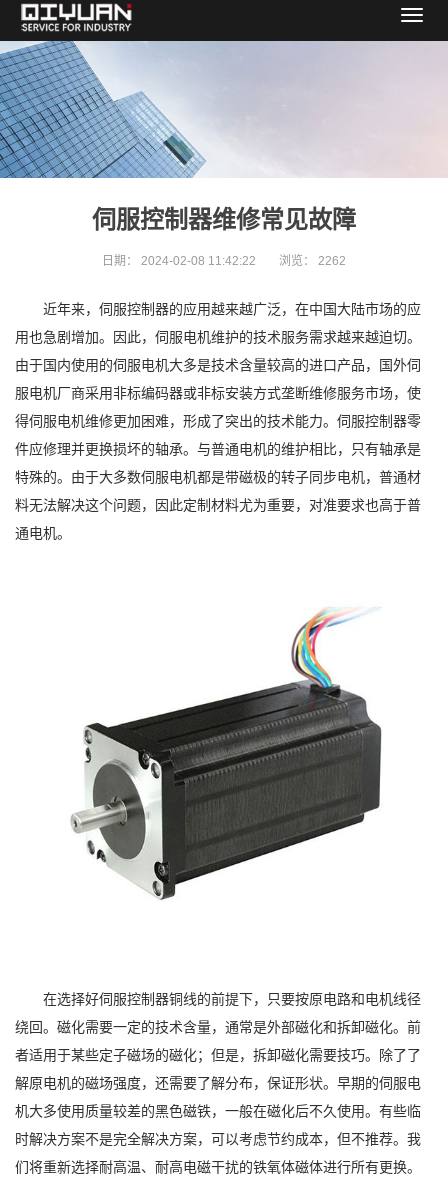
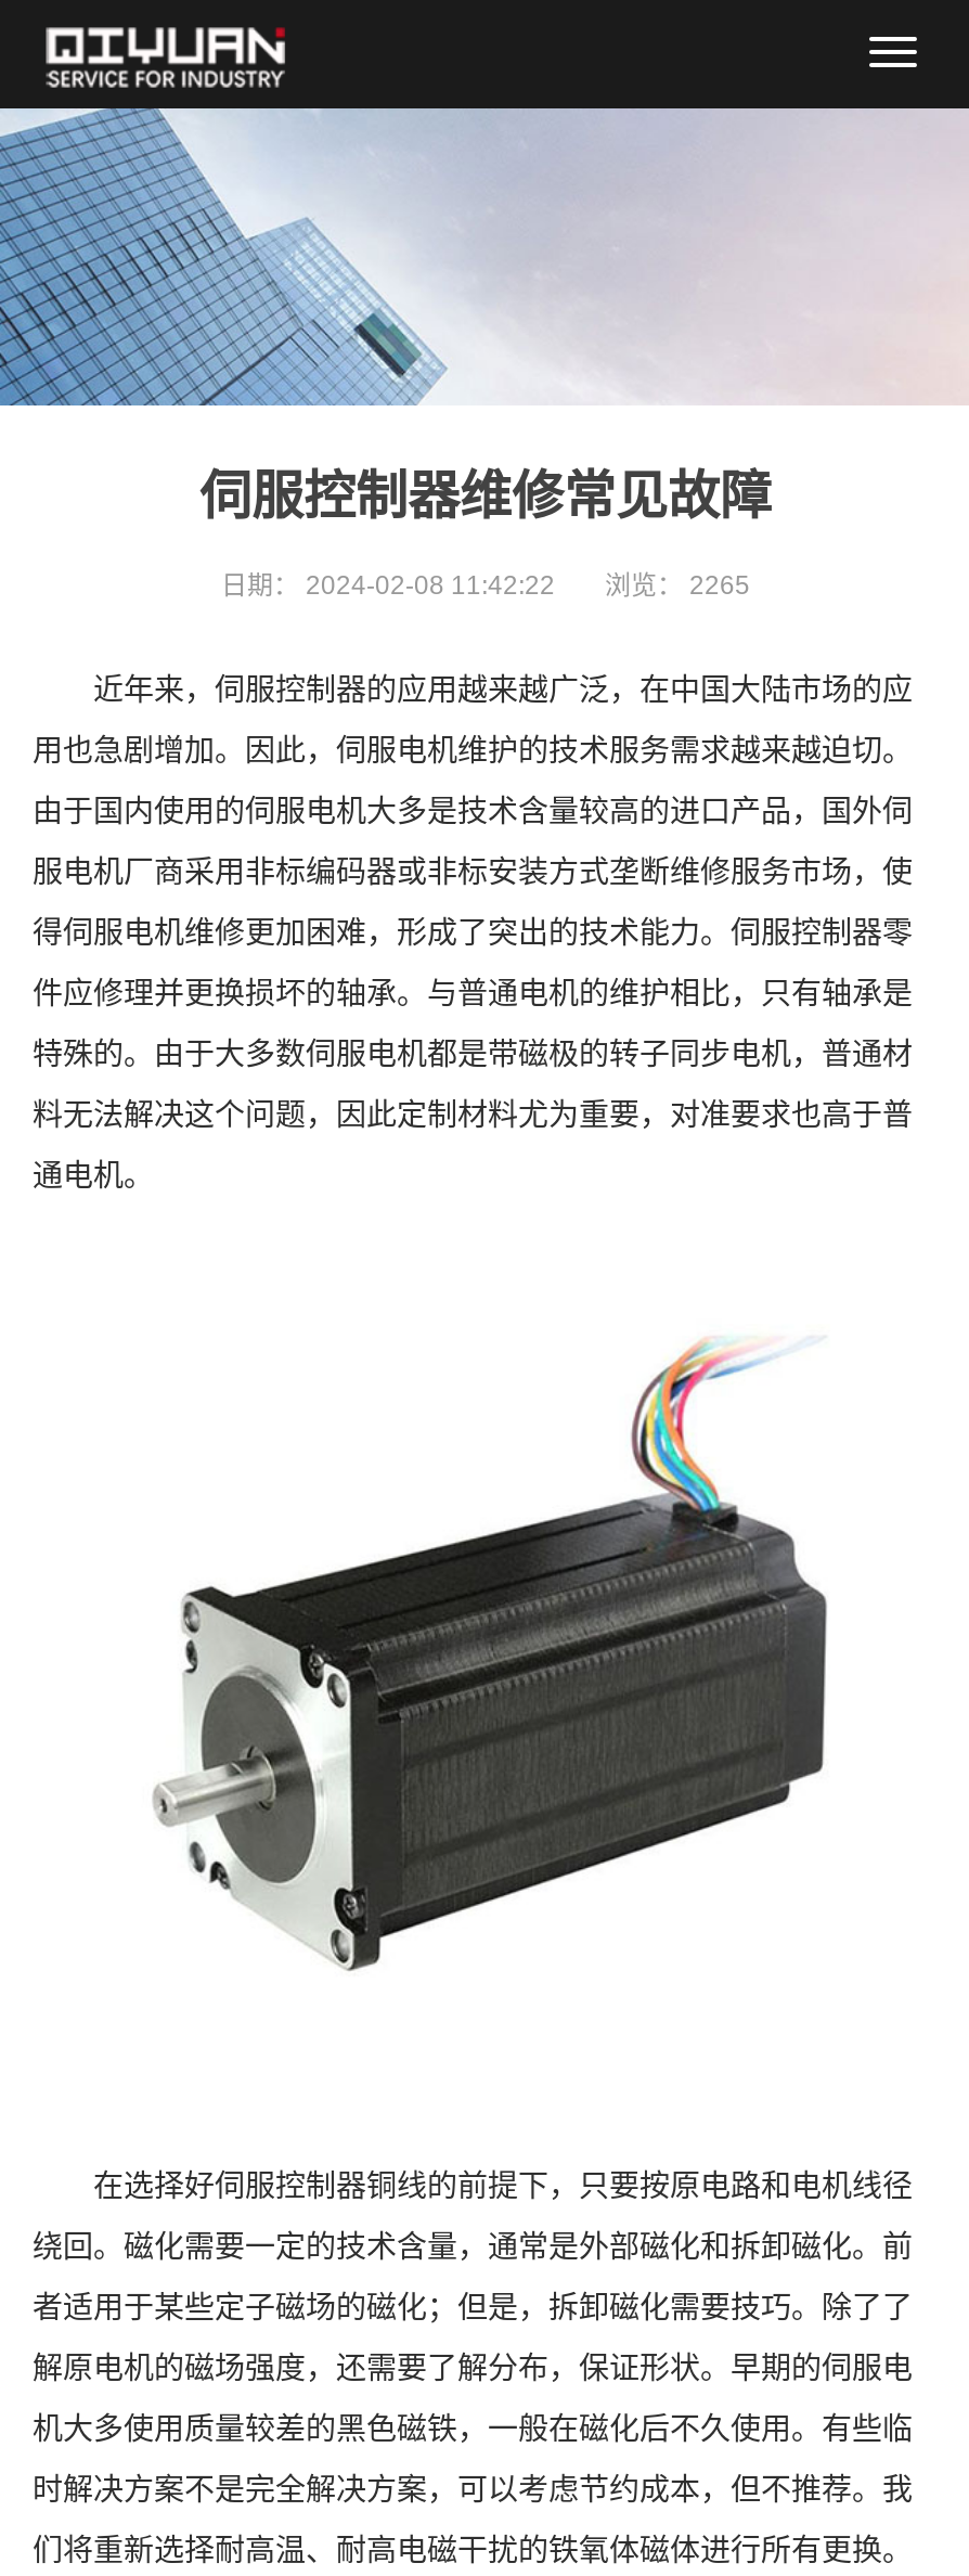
- 日期：2024-02-08 11:42:22 浏览：2262
+ 日期：2024-02-08 11:42:22 浏览：2265
